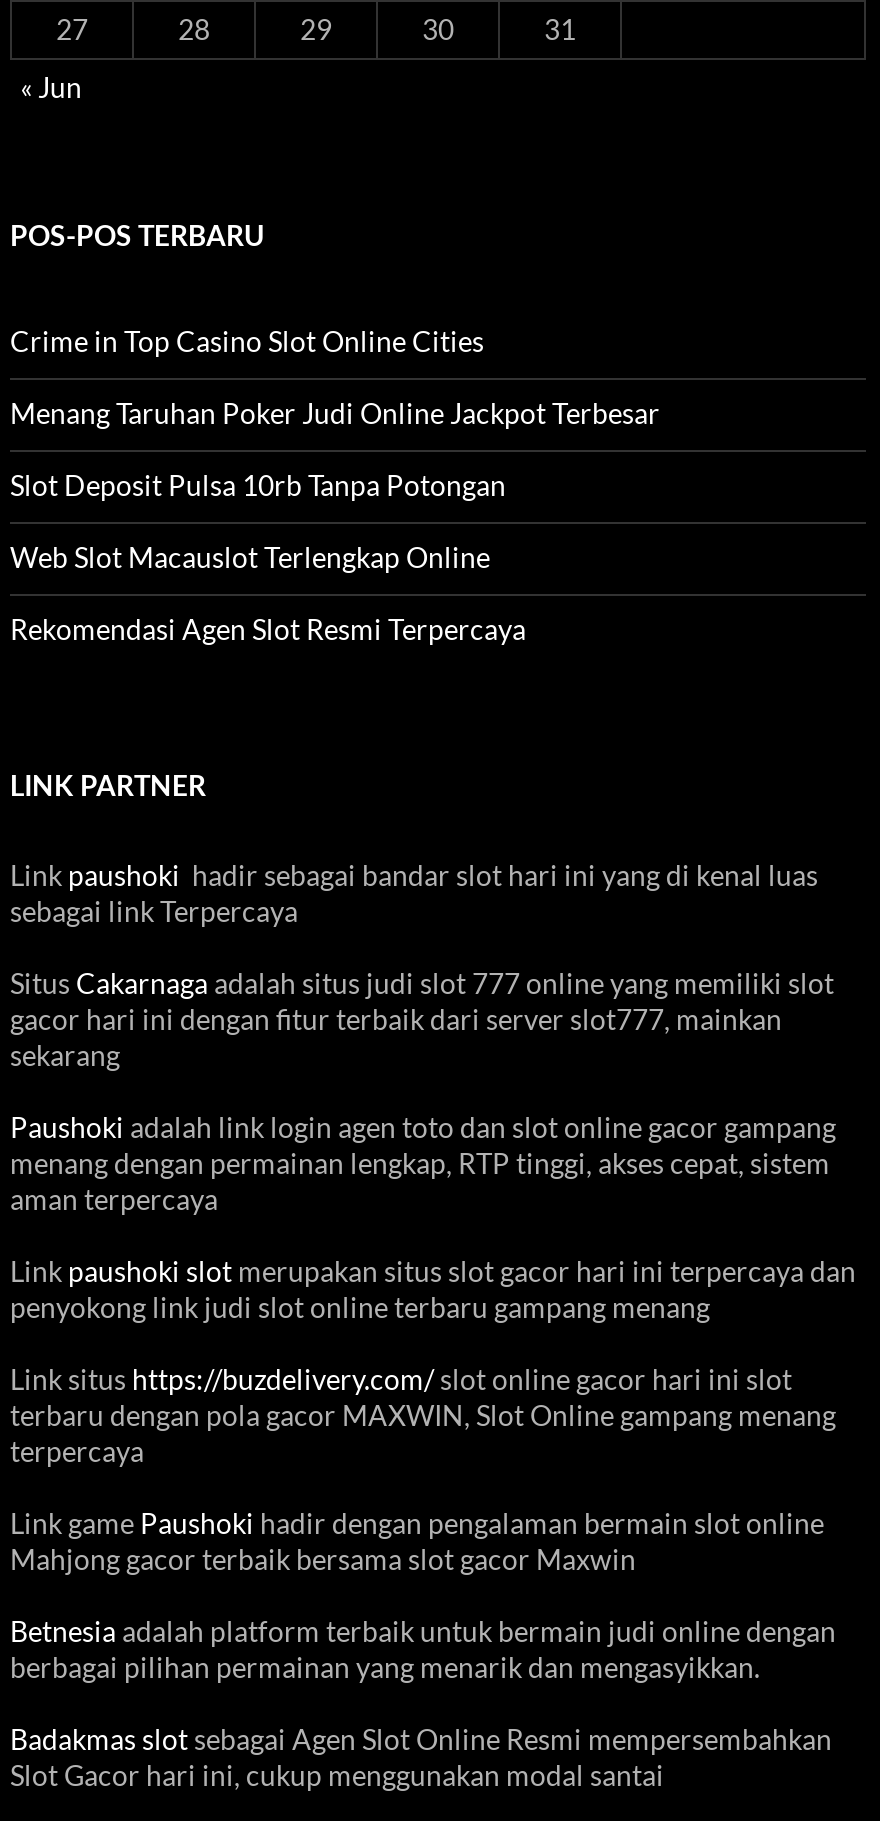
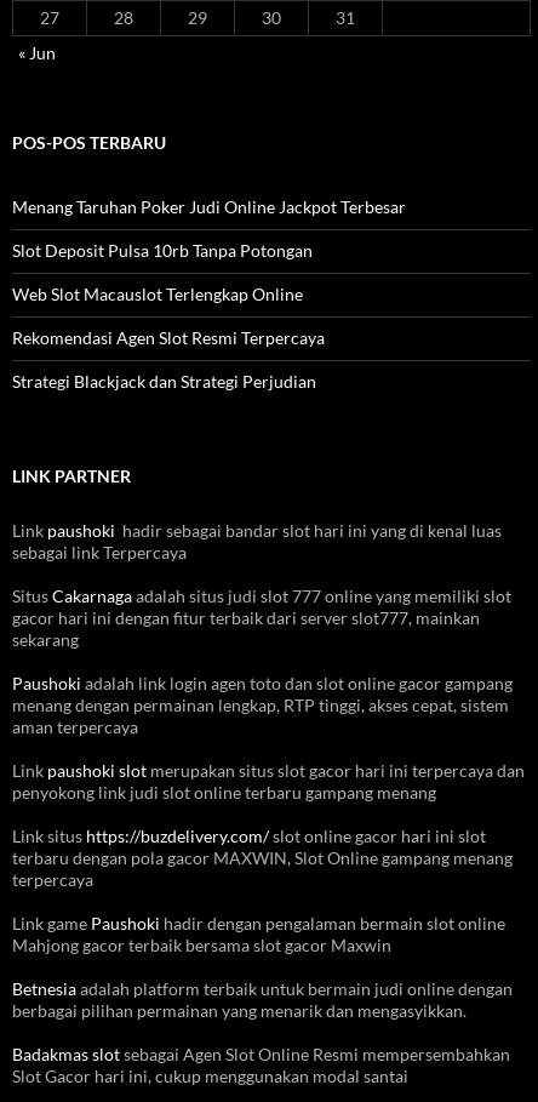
- Crime in Top Casino Slot Online Cities

moved up: Menang Taruhan Poker Judi Online Jackpot Terbesar | Slot Deposit Pulsa 10rb Tanpa Potongan | Web Slot Macauslot Terlengkap Online | Rekomendasi Agen Slot Resmi Terpercaya

+ Strategi Blackjack dan Strategi Perjudian
